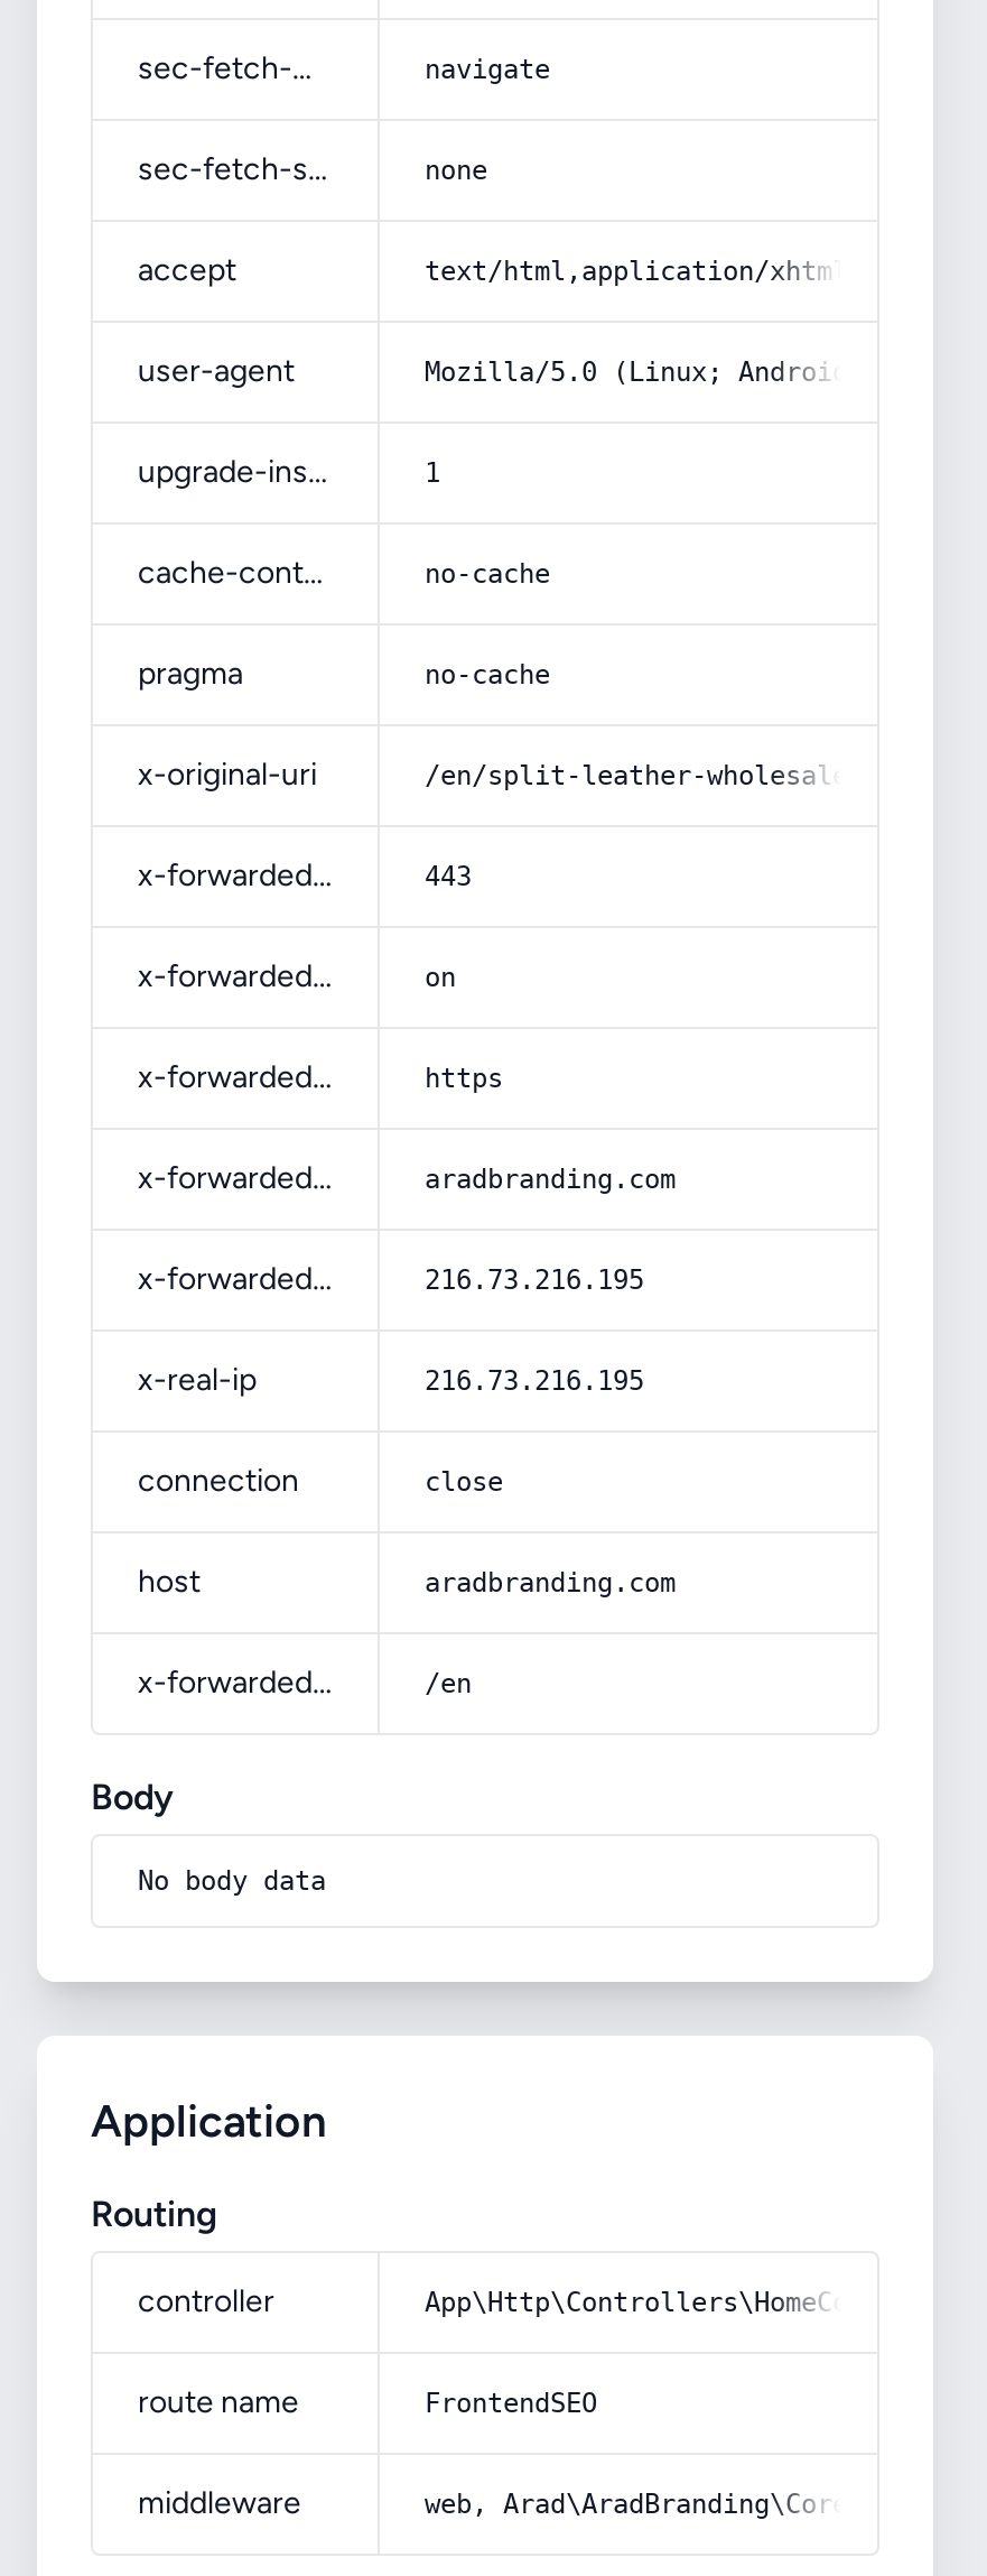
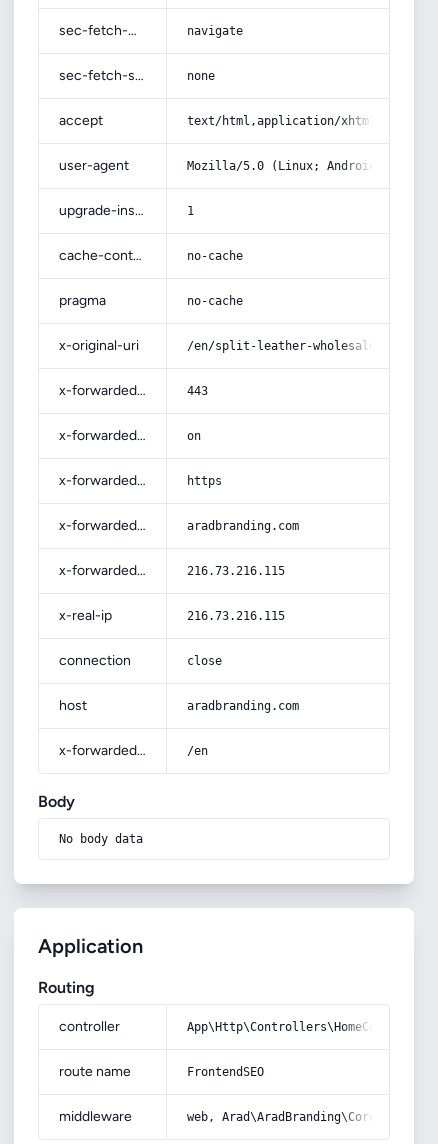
- 216.73.216.195
+ 216.73.216.115

- 216.73.216.195
+ 216.73.216.115
